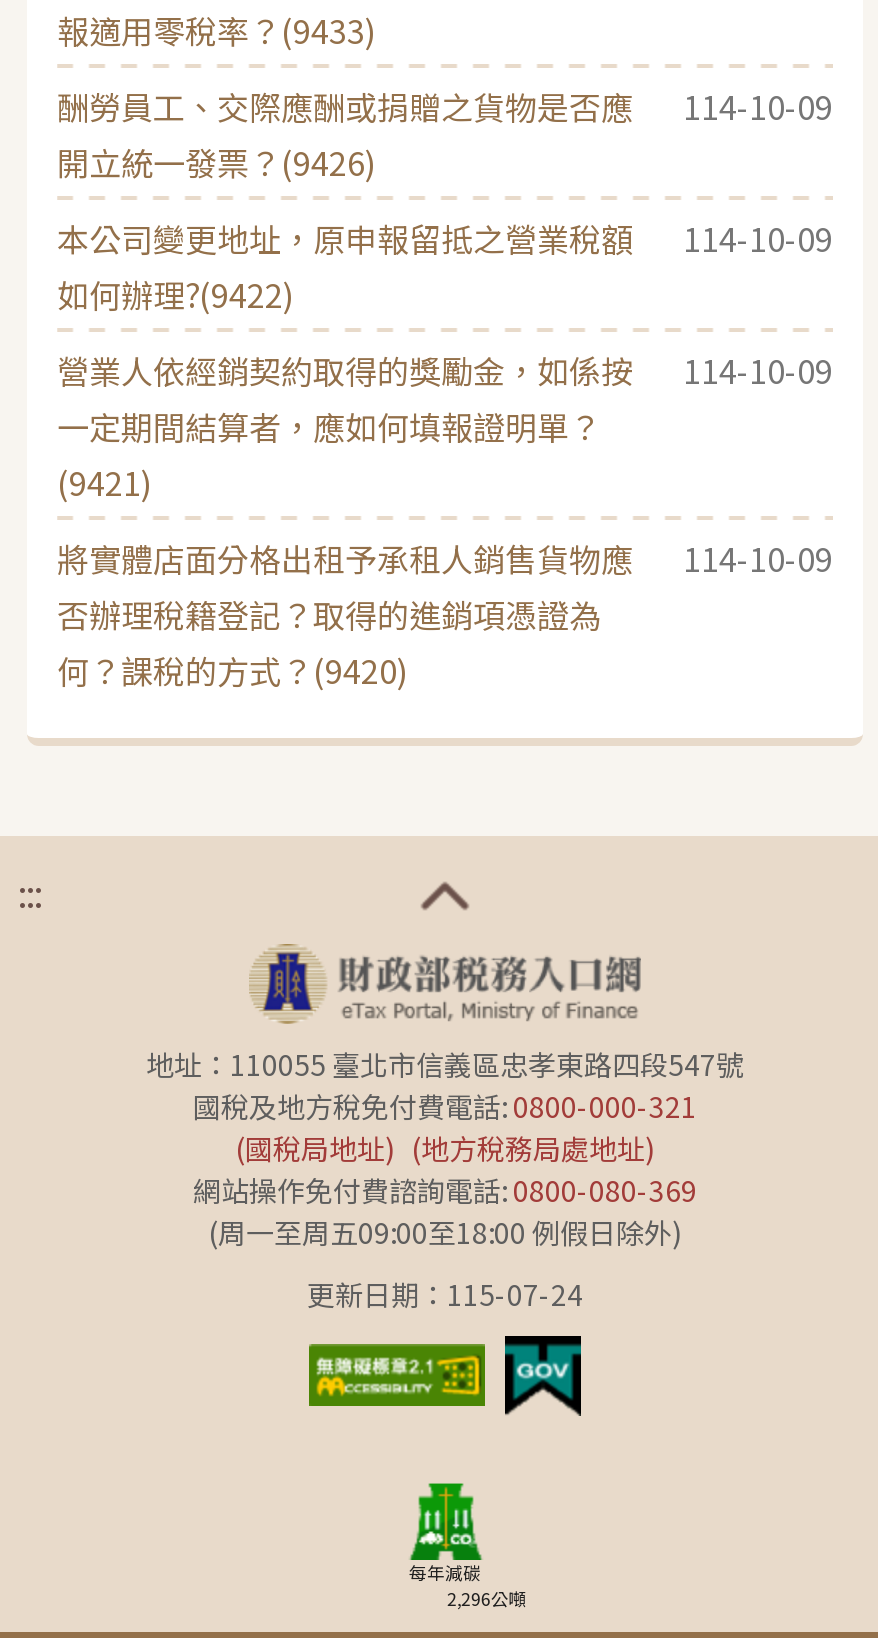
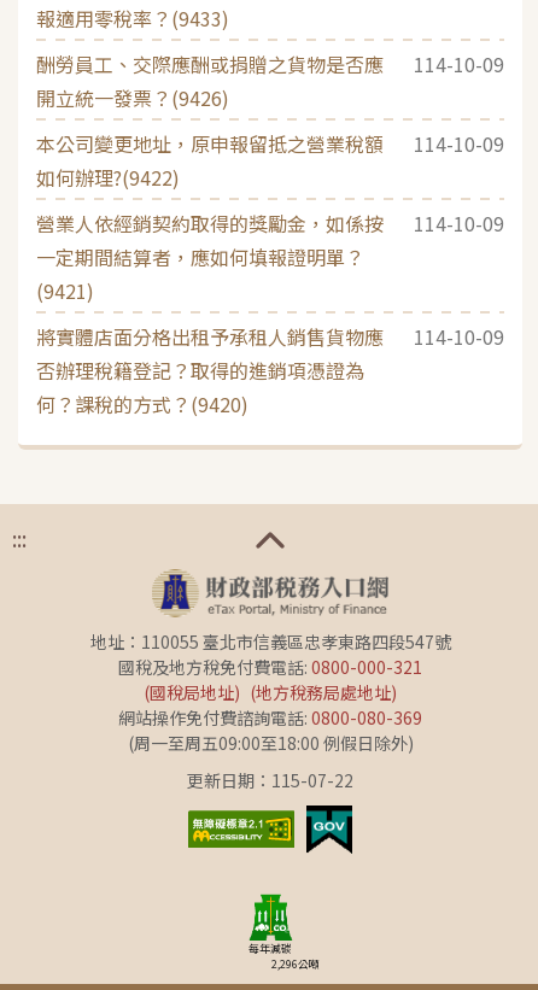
- 更新日期：115-07-24
+ 更新日期：115-07-22
